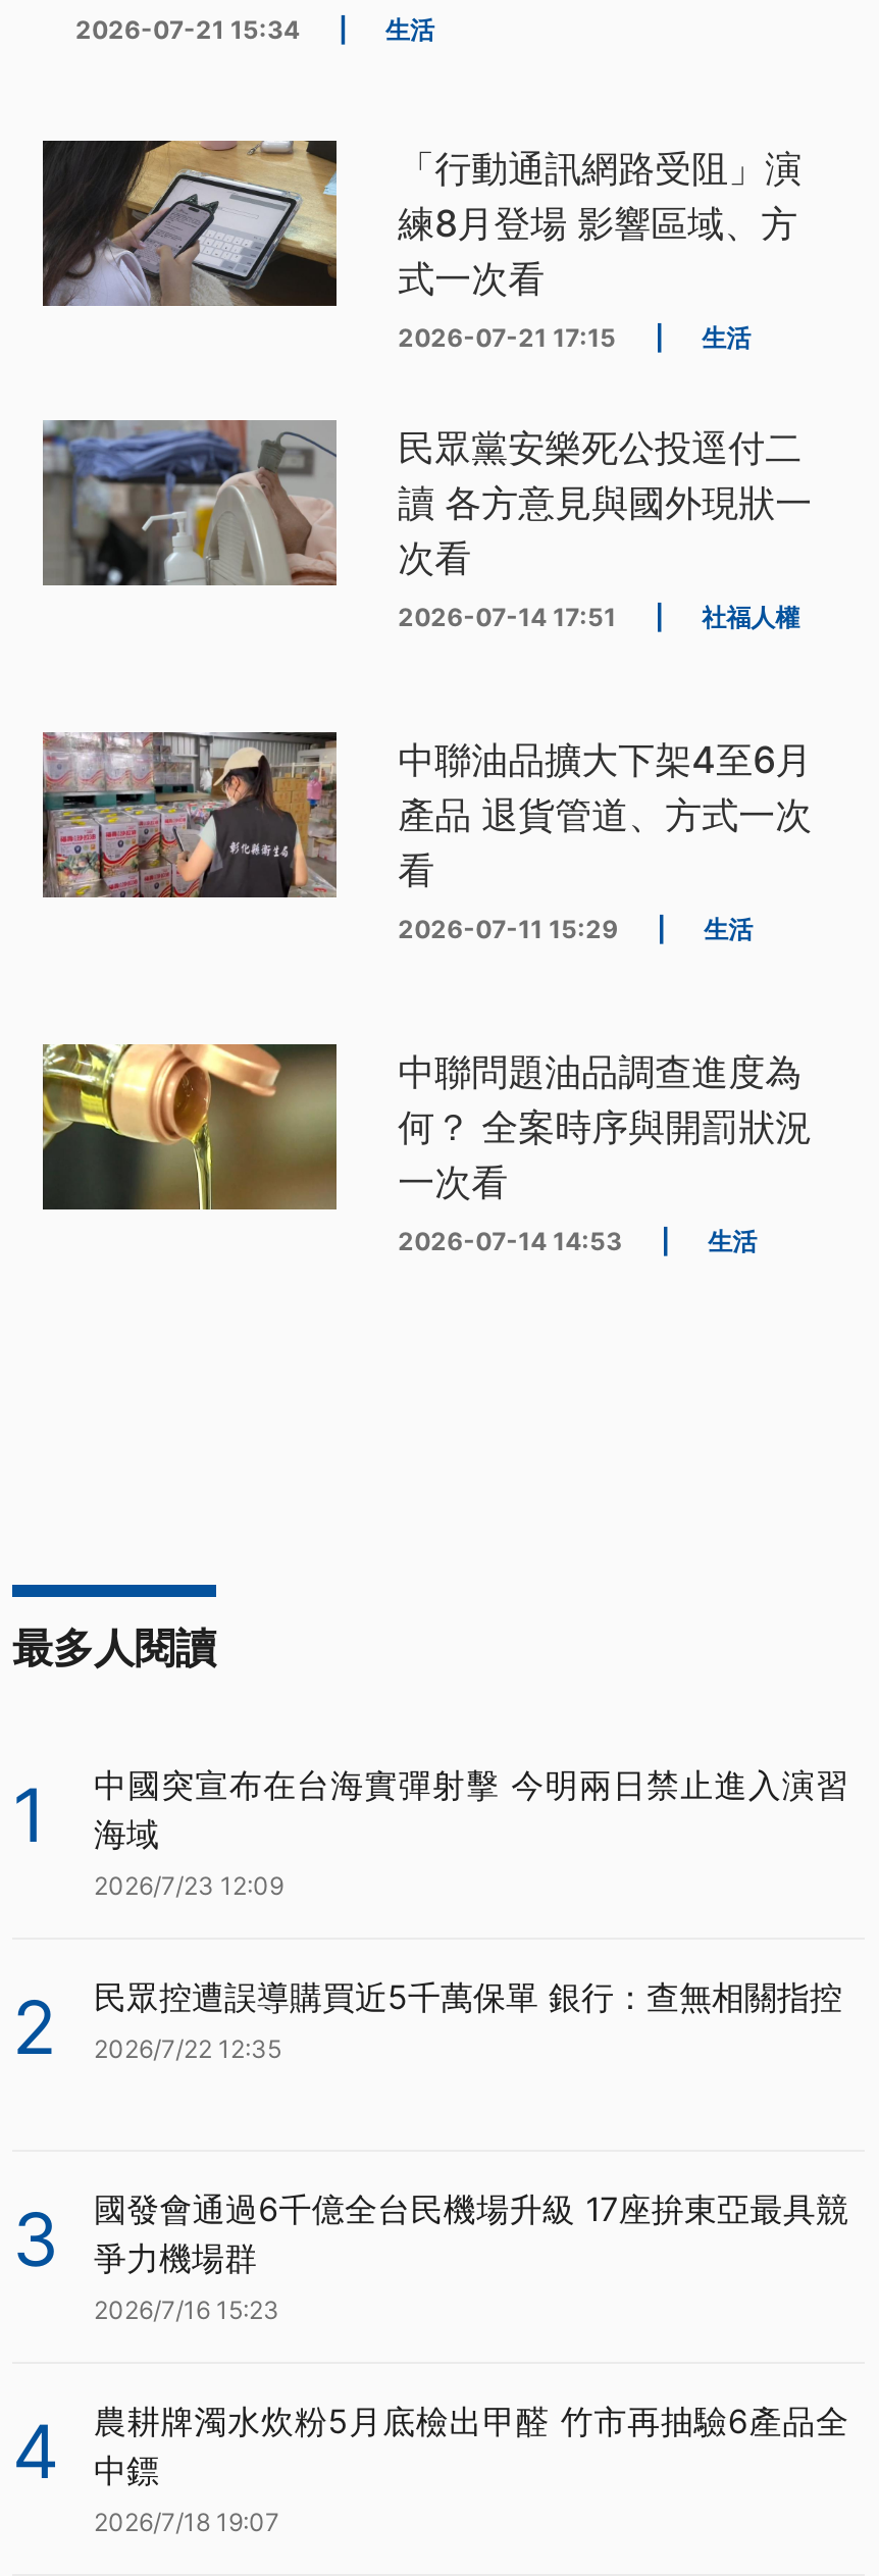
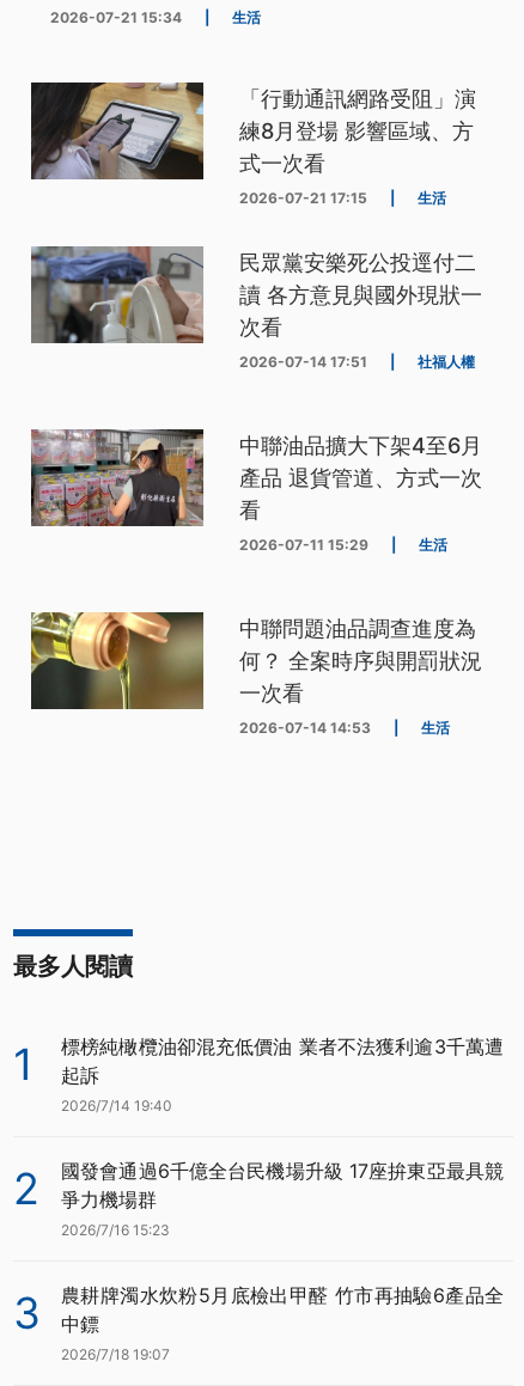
- 中國突宣布在台海實彈射擊 今明兩日禁止進入演習
- 海域
- 2026/7/23 12:09
+ 標榜純橄欖油卻混充低價油 業者不法獲利逾3千萬遭
+ 起訴
+ 2026/7/14 19:40

- 民眾控遭誤導購買近5千萬保單 銀行：查無相關指控
- 2026/7/22 12:35
- 3

- 4 農耕牌濁水炊粉5月底檢出甲醛 竹市再抽驗6產品全 中鏢
+ 3 農耕牌濁水炊粉5月底檢出甲醛 竹市再抽驗6產品全 中鏢
